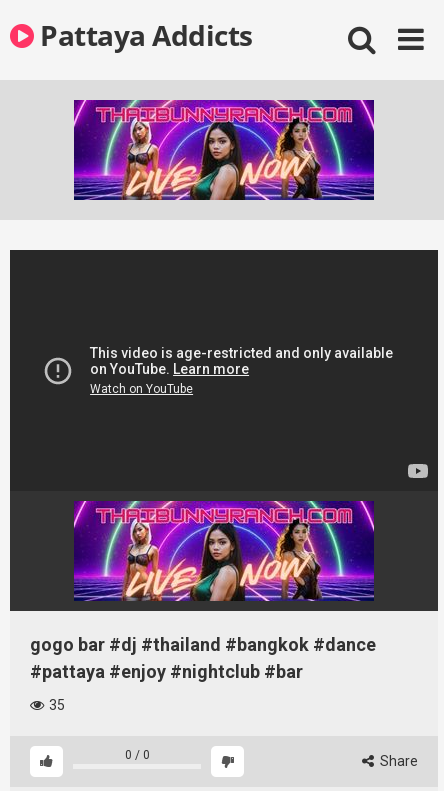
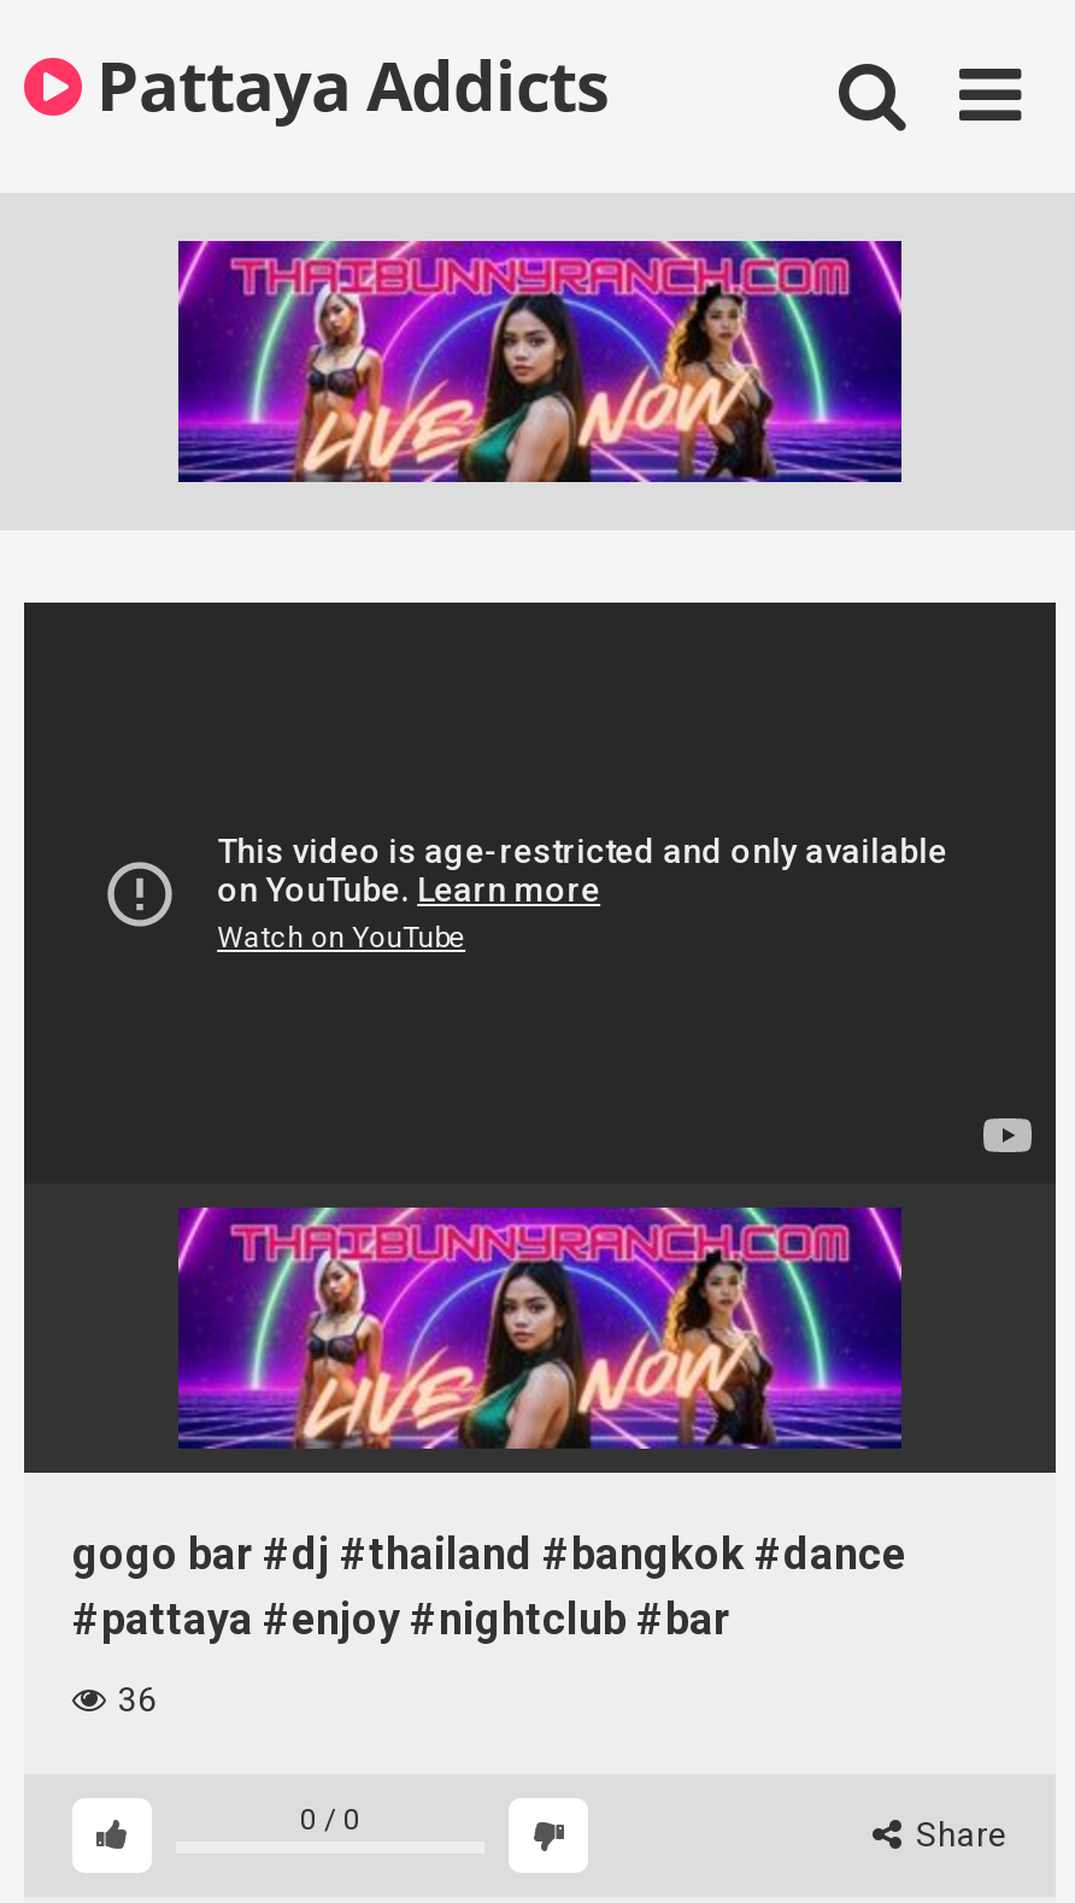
- 35
+ 36
